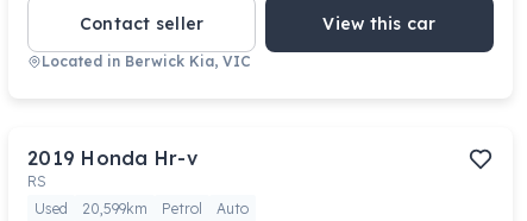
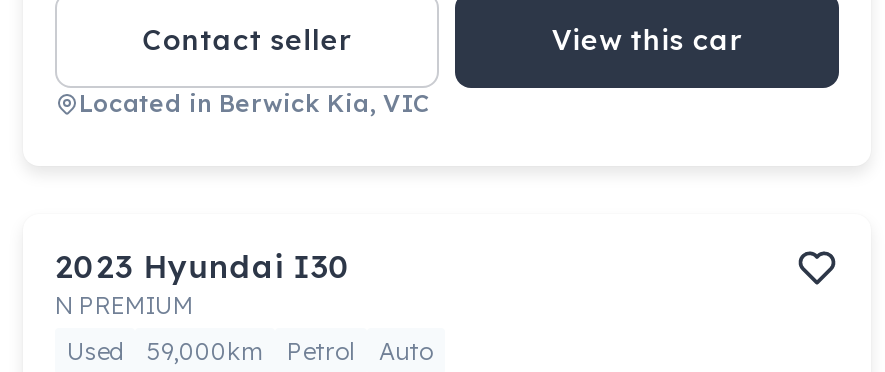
- 2019 Honda Hr-v
- RS
+ 2023 Hyundai I30
+ N PREMIUM

- Used 20,599km Petrol Auto
+ Used 59,000km Petrol Auto
